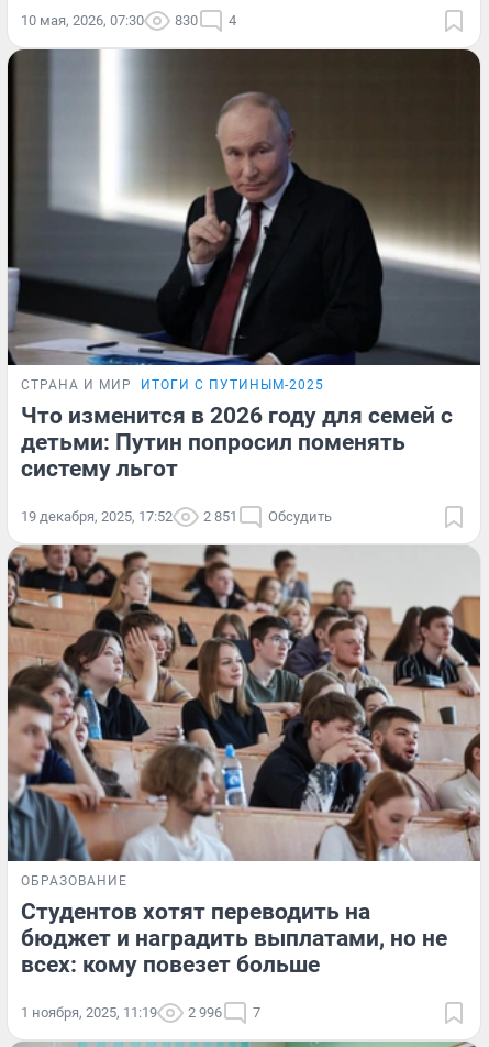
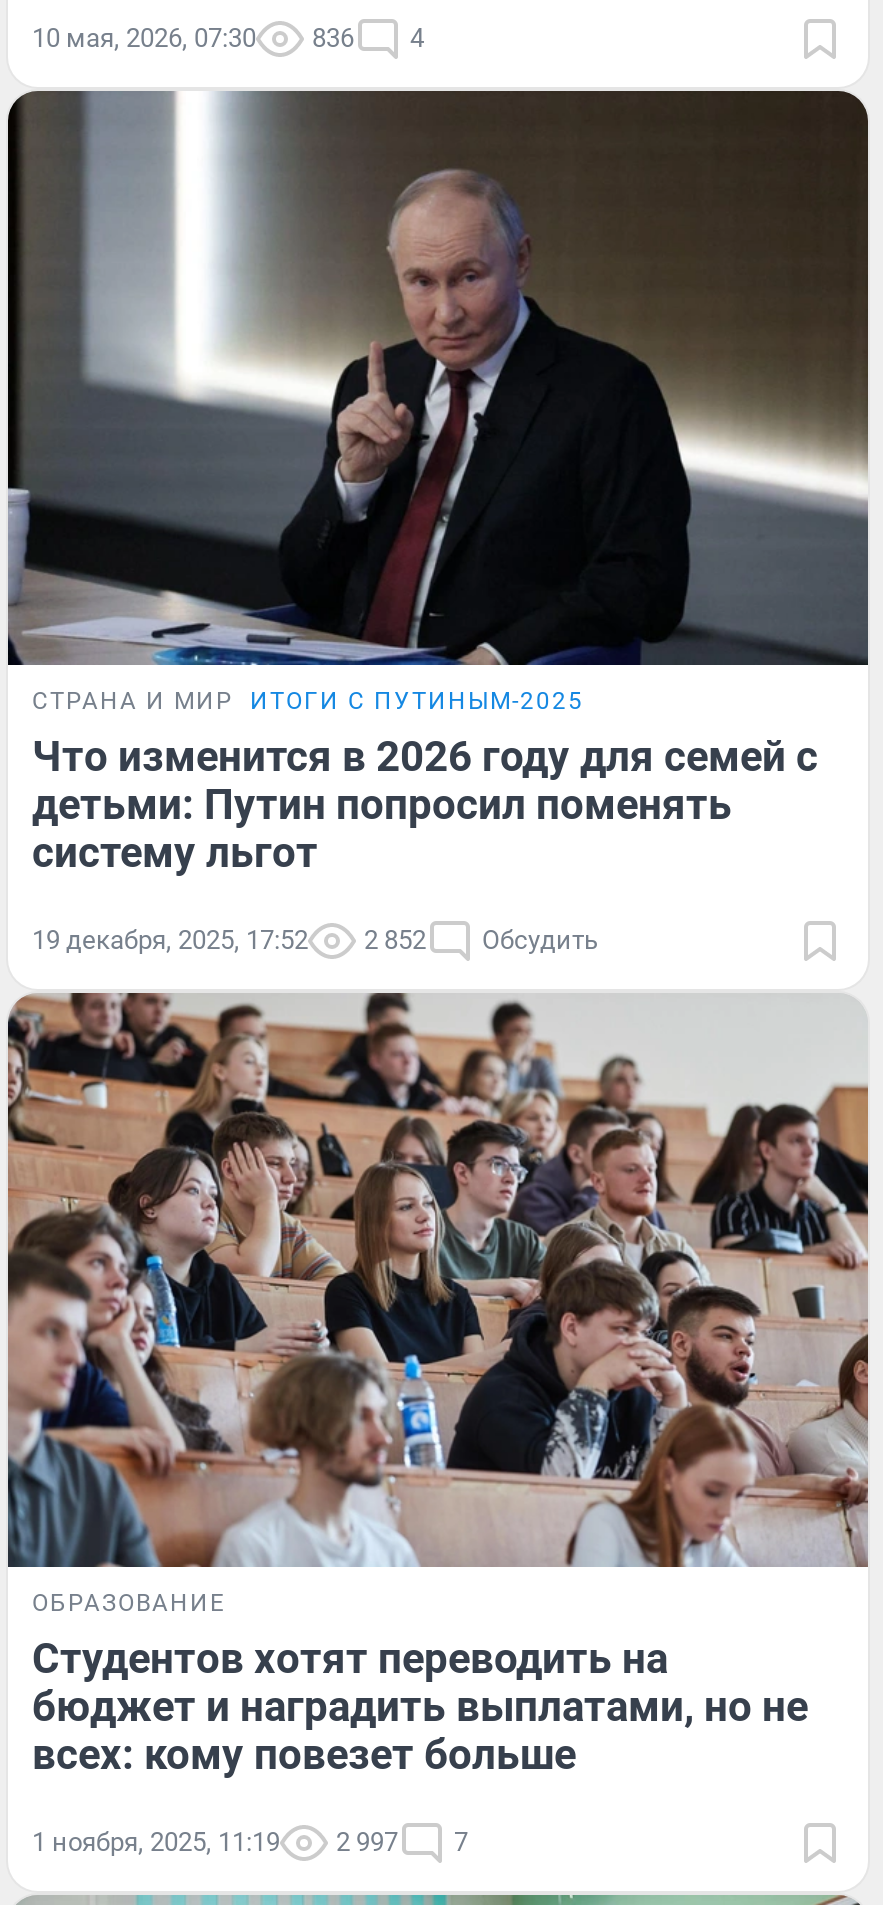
- 10 мая, 2026, 07:30 830 4
+ 10 мая, 2026, 07:30 836 4

- 19 декабря, 2025, 17:52 2 851 Обсудить
+ 19 декабря, 2025, 17:52 2 852 Обсудить

- 1 ноября, 2025, 11:19 2 996 7
+ 1 ноября, 2025, 11:19 2 997 7
